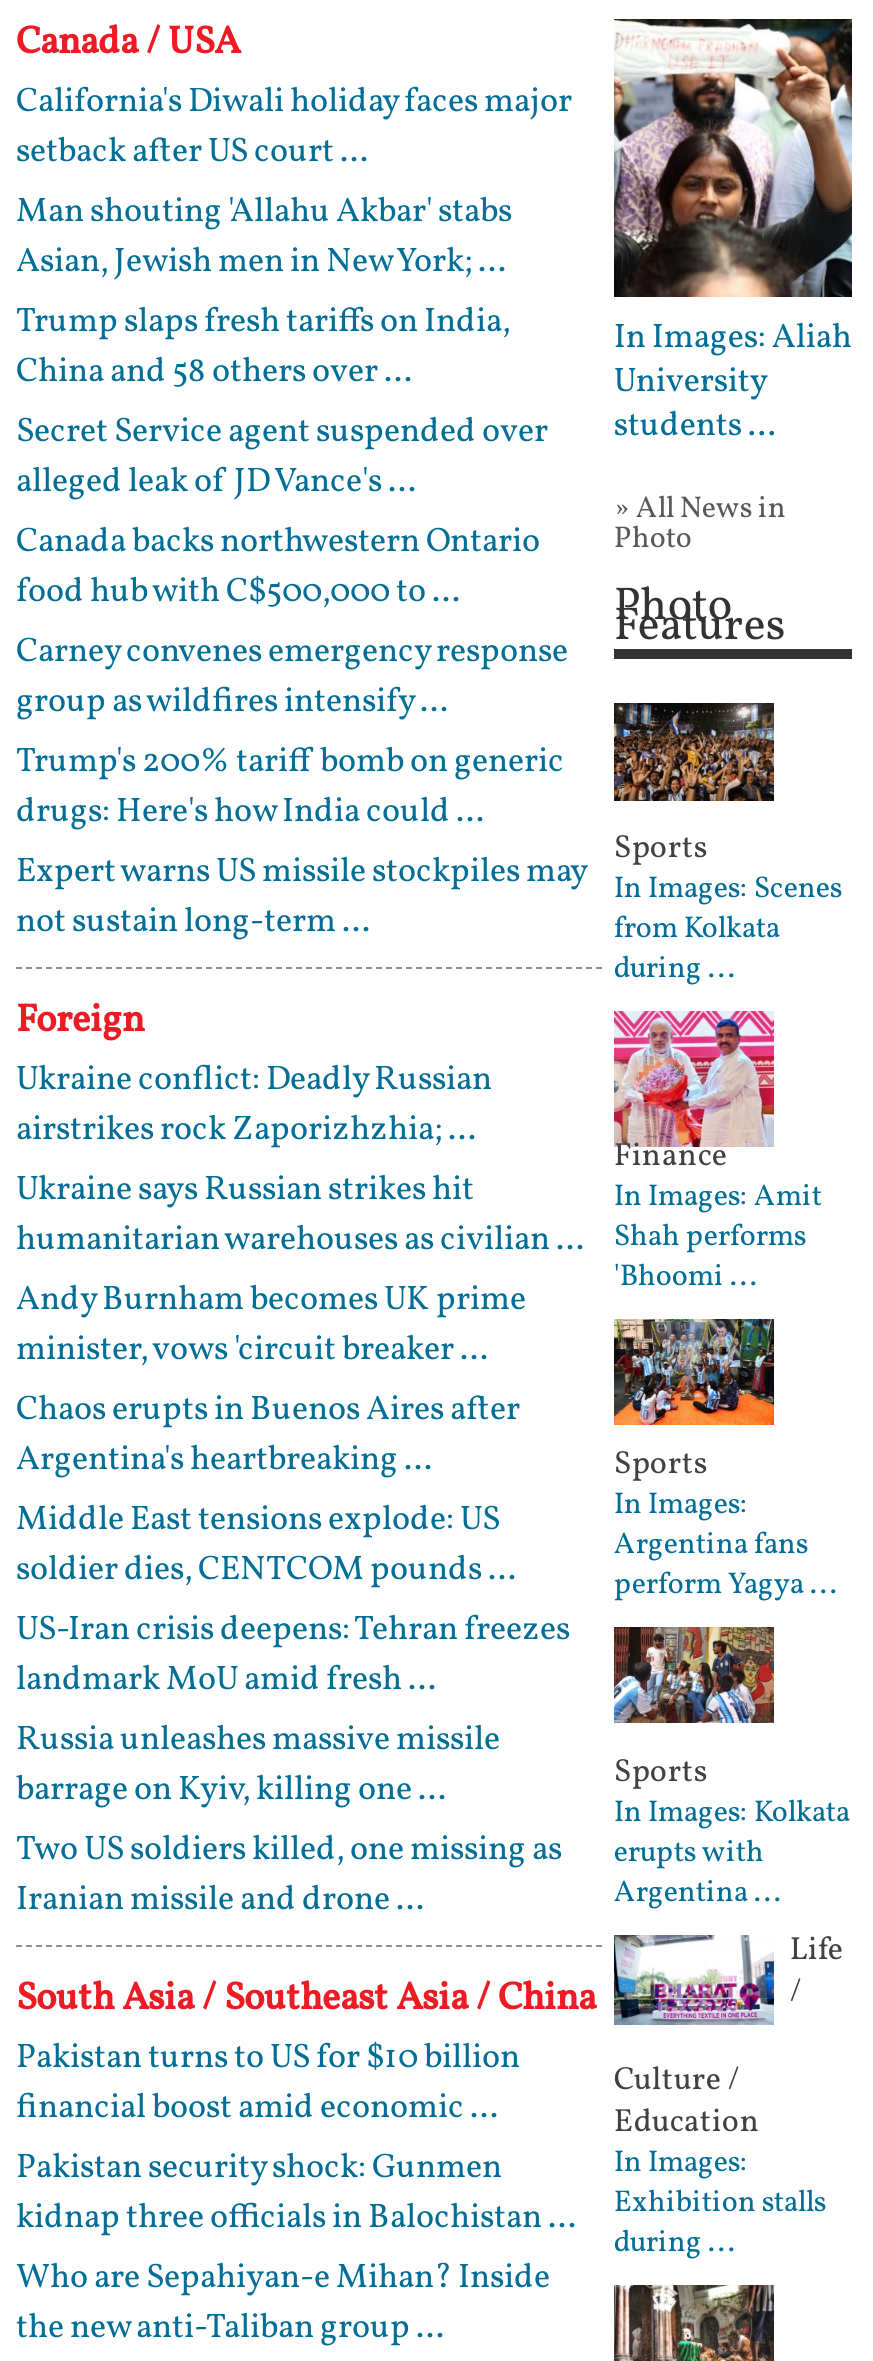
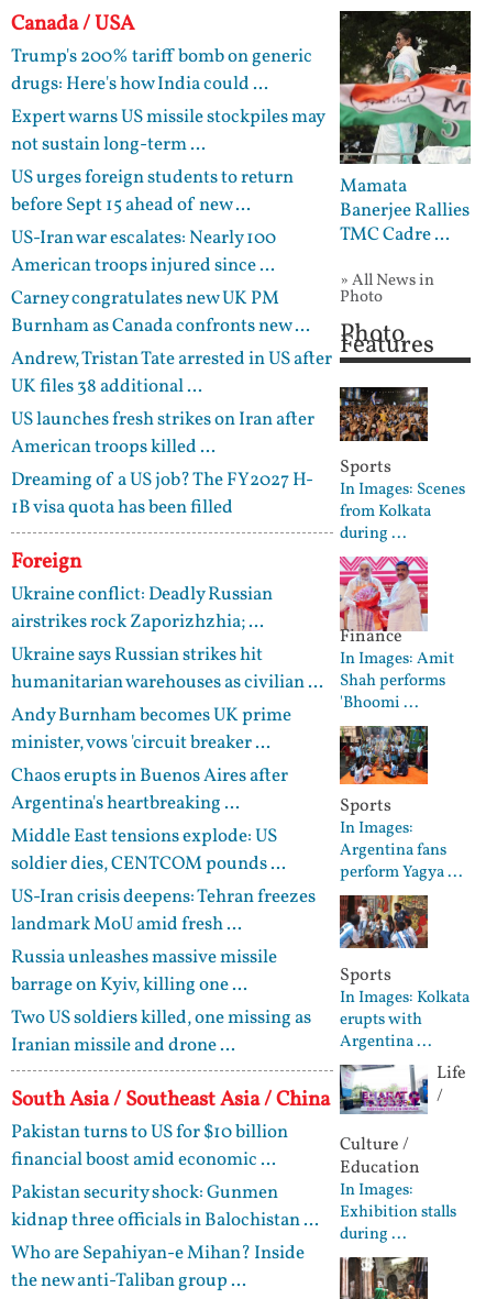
- [image]
- In Images: Aliah
- University
- students ...
+ [image]
+ Mamata
+ Banerjee Rallies
+ TMC Cadre ...

- California's Diwali holiday faces major
- setback after US court ...
- Man shouting 'Allahu Akbar' stabs
- Asian, Jewish men in New York; ...
- Trump slaps fresh tariffs on India,
- China and 58 others over ...
- Secret Service agent suspended over
- alleged leak of JD Vance's ...
- Canada backs northwestern Ontario
- food hub with C$500,000 to ...
- Carney convenes emergency response
- group as wildfires intensify ...

moved up: Trump's 200% tariff bomb on generic | drugs: Here's how India could ... | Expert warns US missile stockpiles may | not sustain long-term ...

+ US urges foreign students to return
+ before Sept 15 ahead of new ...
+ US-Iran war escalates: Nearly 100
+ American troops injured since ...
+ Carney congratulates new UK PM
+ Burnham as Canada confronts new ...
+ Andrew, Tristan Tate arrested in US after
+ UK files 38 additional ...
+ US launches fresh strikes on Iran after
+ American troops killed ...
+ Dreaming of a US job? The FY2027 H-
+ 1B visa quota has been filled
